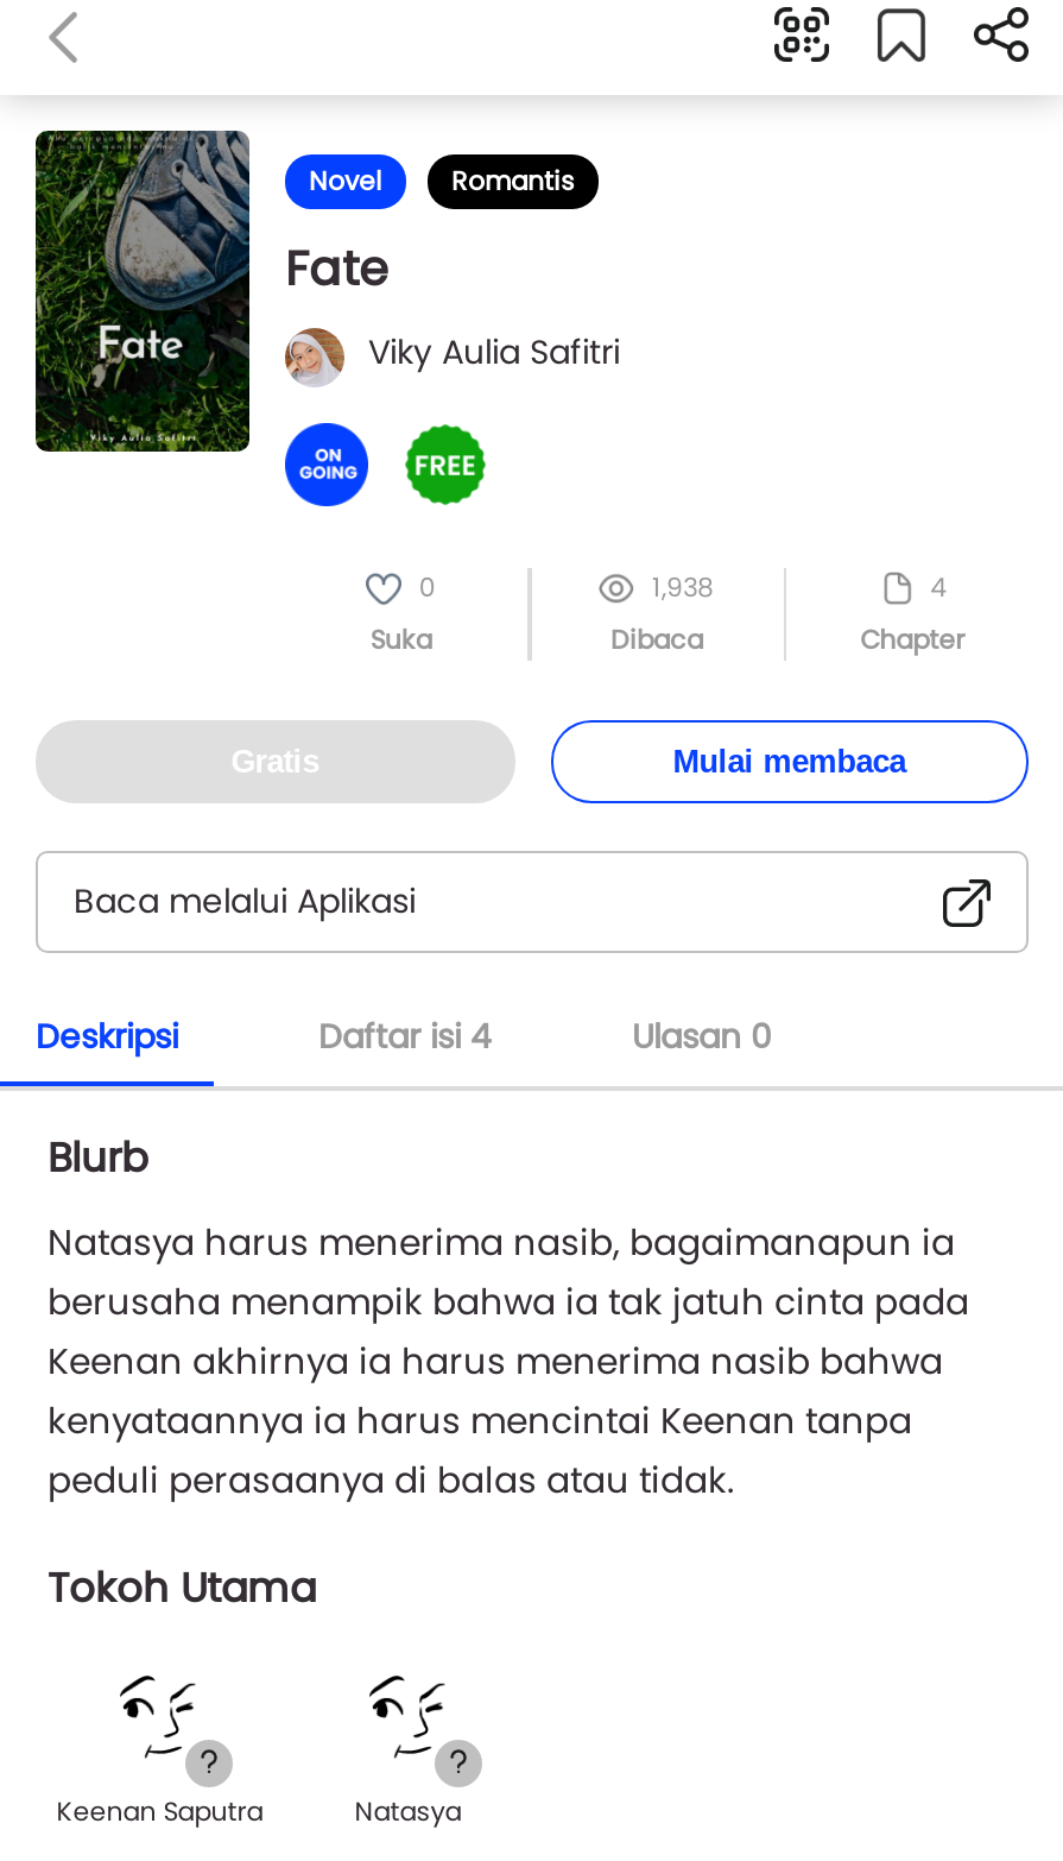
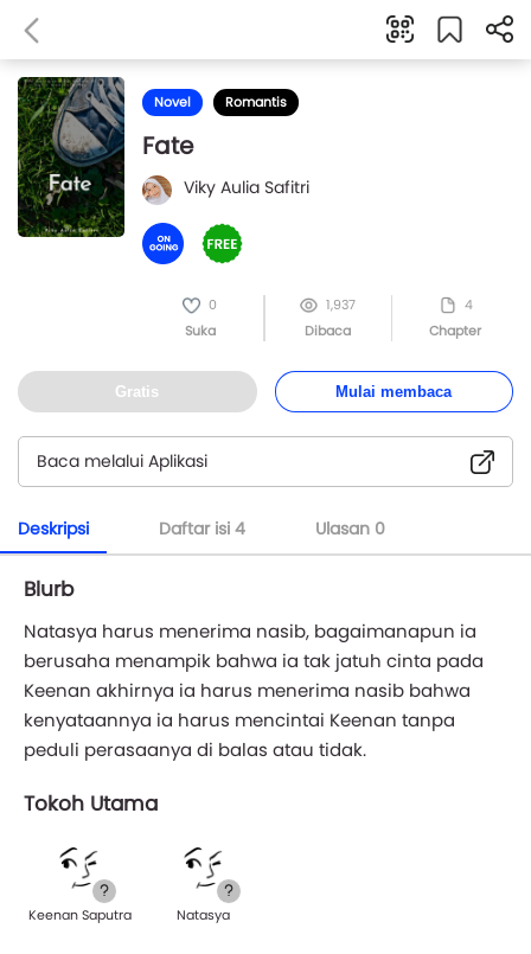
- 1,938
+ 1,937
